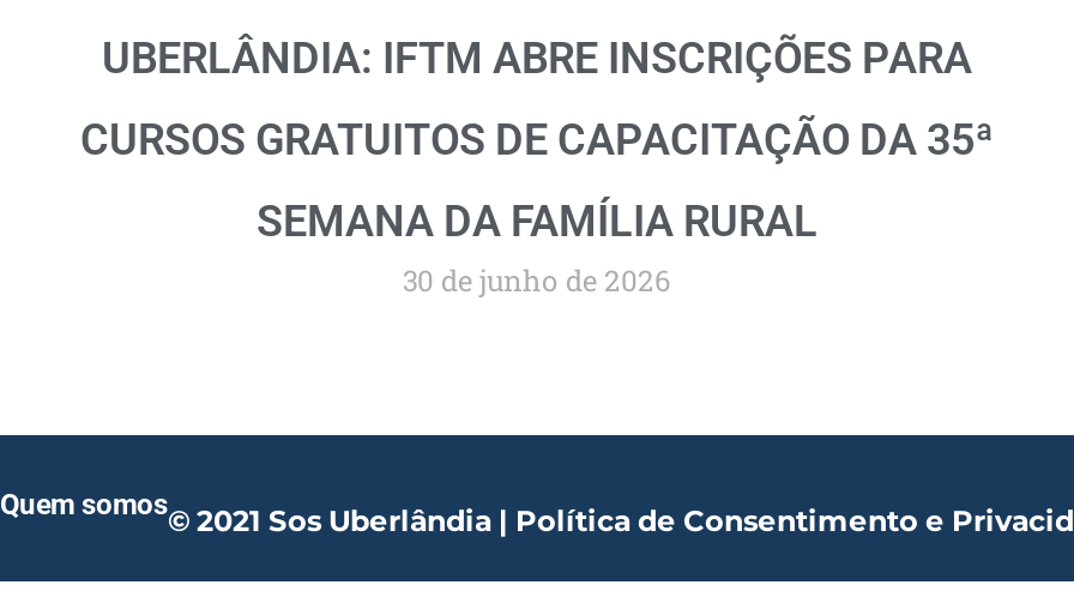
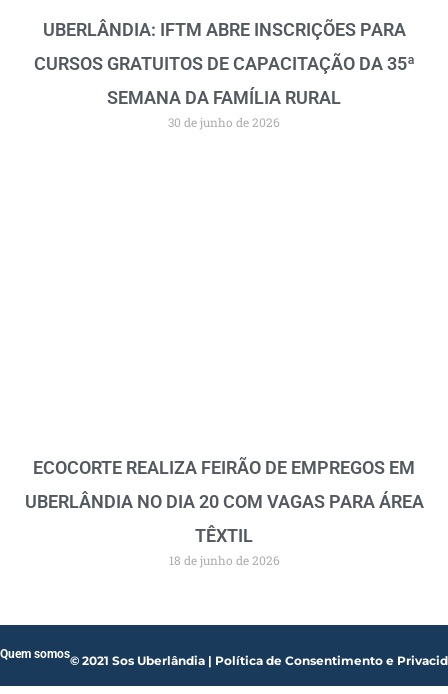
+ ECOCORTE REALIZA FEIRÃO DE EMPREGOS EM
+ UBERLÂNDIA NO DIA 20 COM VAGAS PARA ÁREA
+ TÊXTIL
+ 18 de junho de 2026
